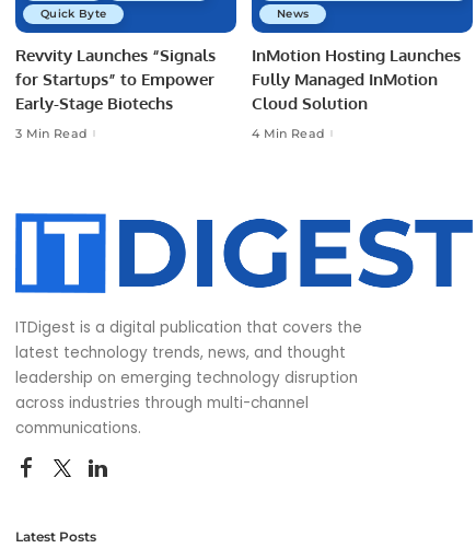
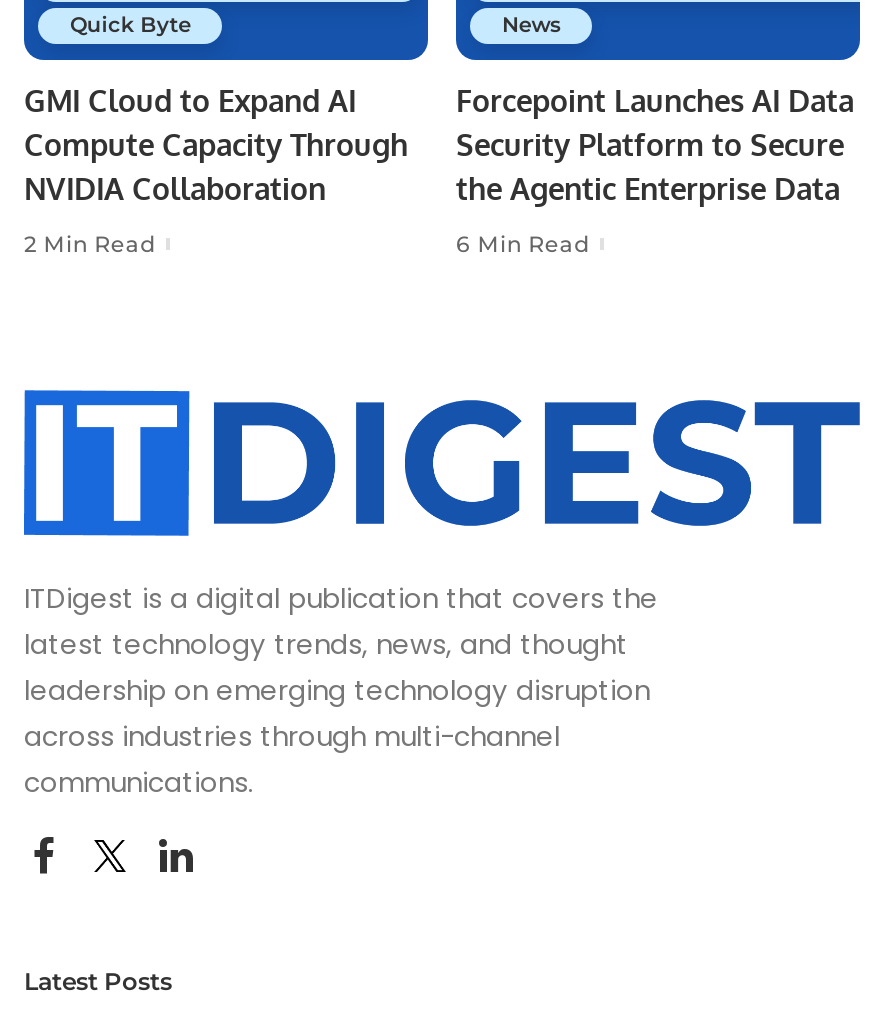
- Revvity Launches “Signals
- for Startups” to Empower
- Early-Stage Biotechs
- 3 Min Read
+ GMI Cloud to Expand AI
+ Compute Capacity Through
+ NVIDIA Collaboration
+ 2 Min Read

- InMotion Hosting Launches
- Fully Managed InMotion
- Cloud Solution
+ Forcepoint Launches AI Data
+ Security Platform to Secure
+ the Agentic Enterprise Data

- 4 Min Read
+ 6 Min Read
